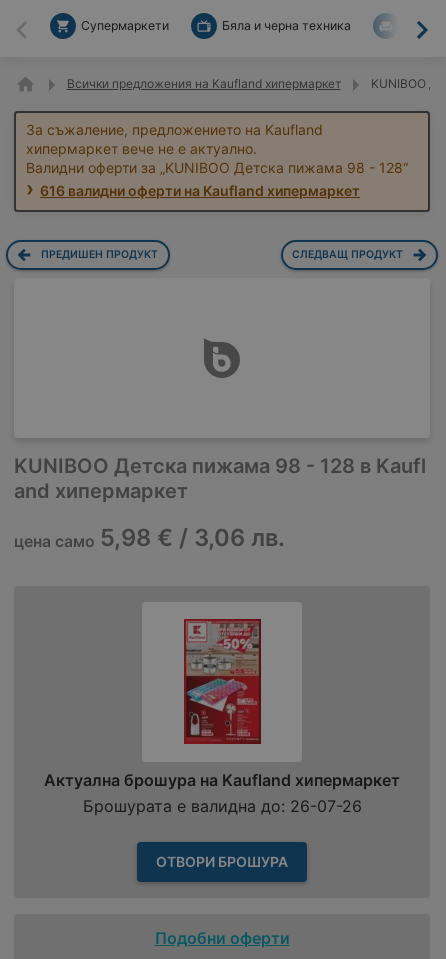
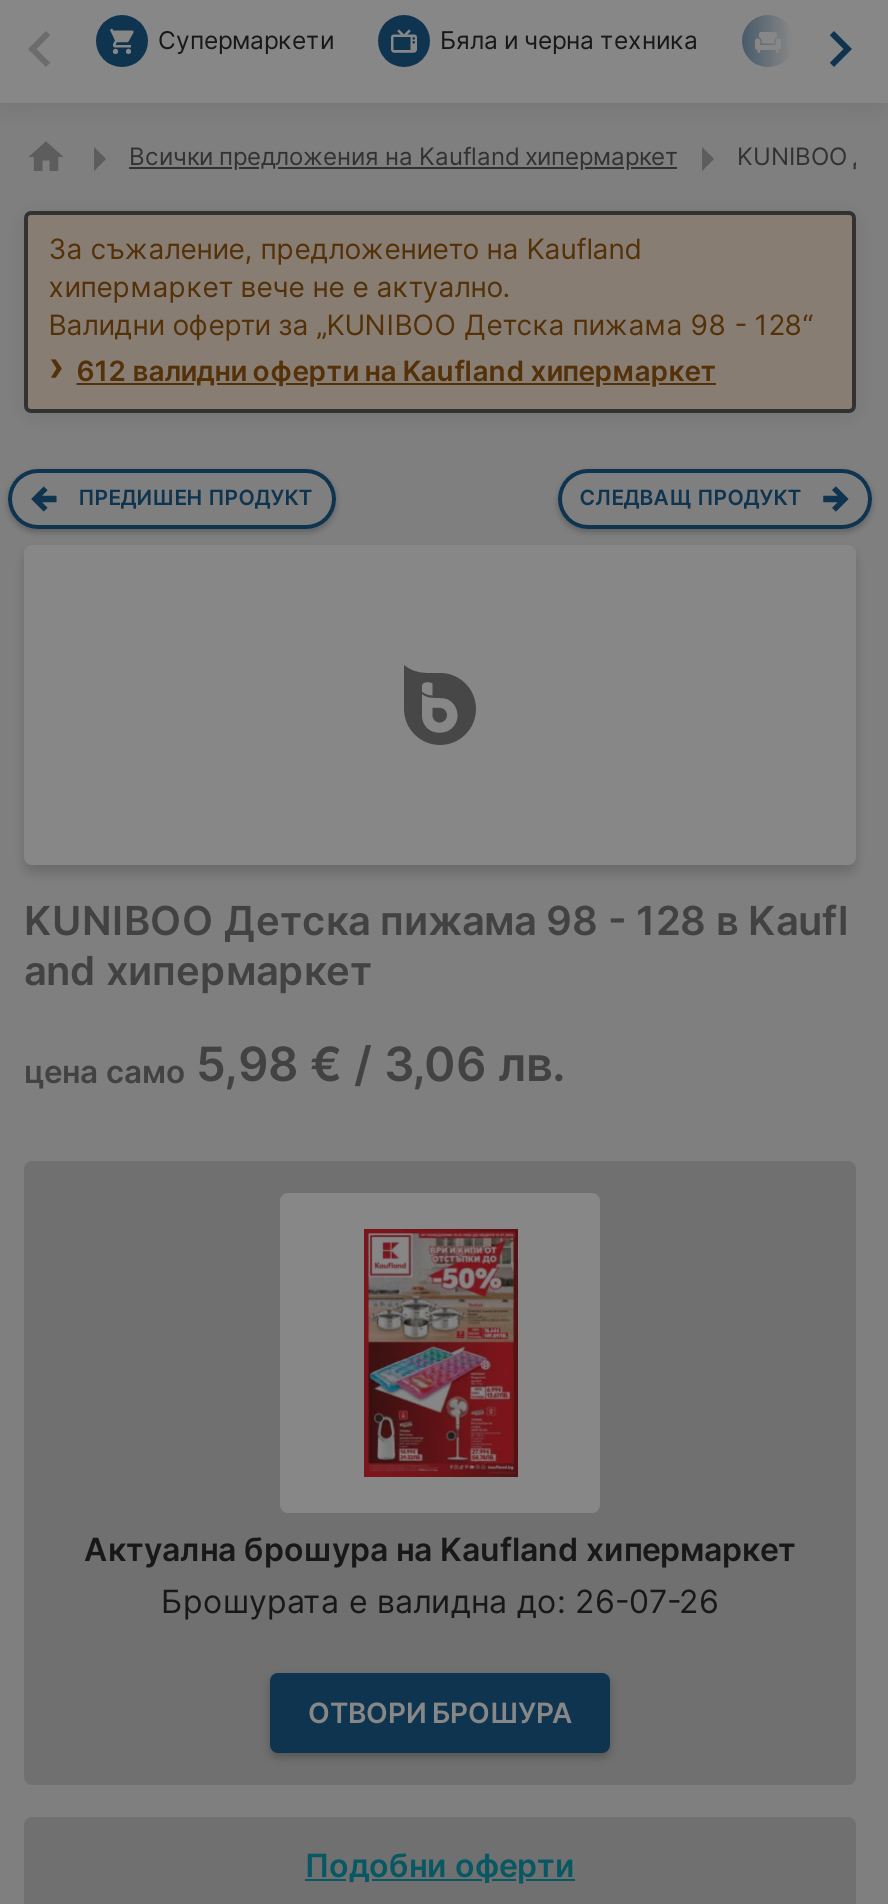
- 616 валидни оферти на Kaufland хипермаркет
+ 612 валидни оферти на Kaufland хипермаркет
